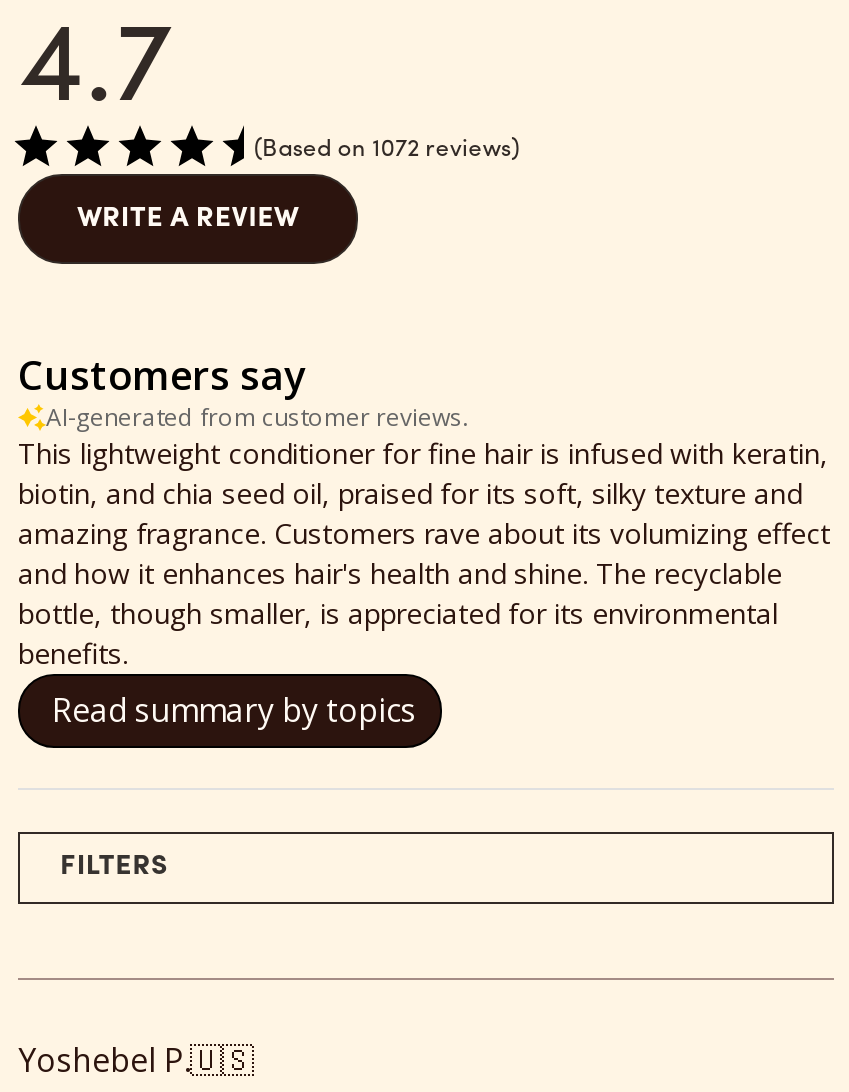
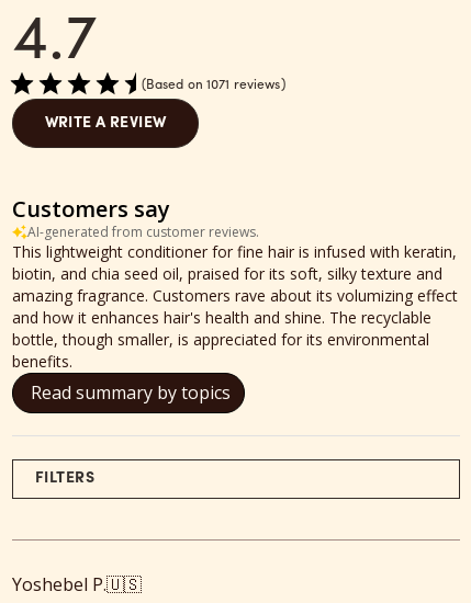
- Based on 1072 reviews
+ Based on 1071 reviews
